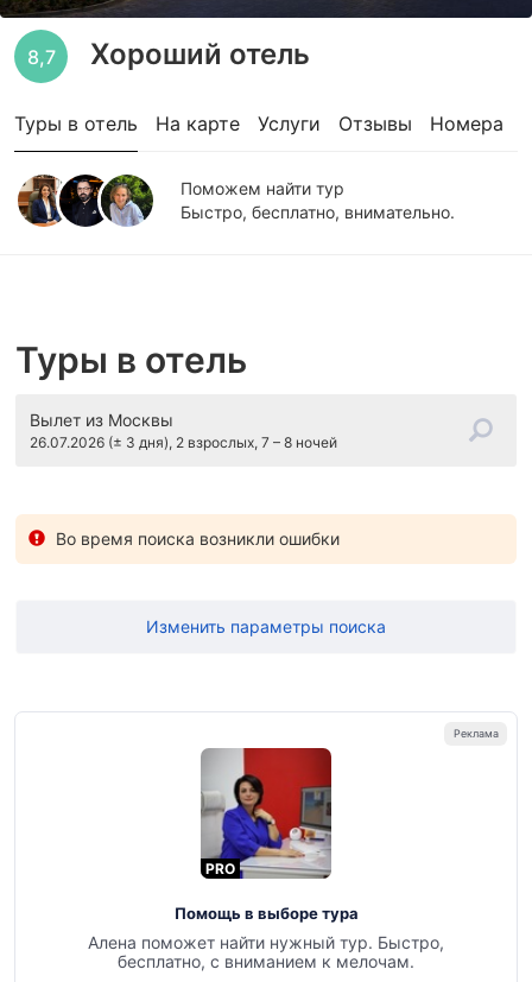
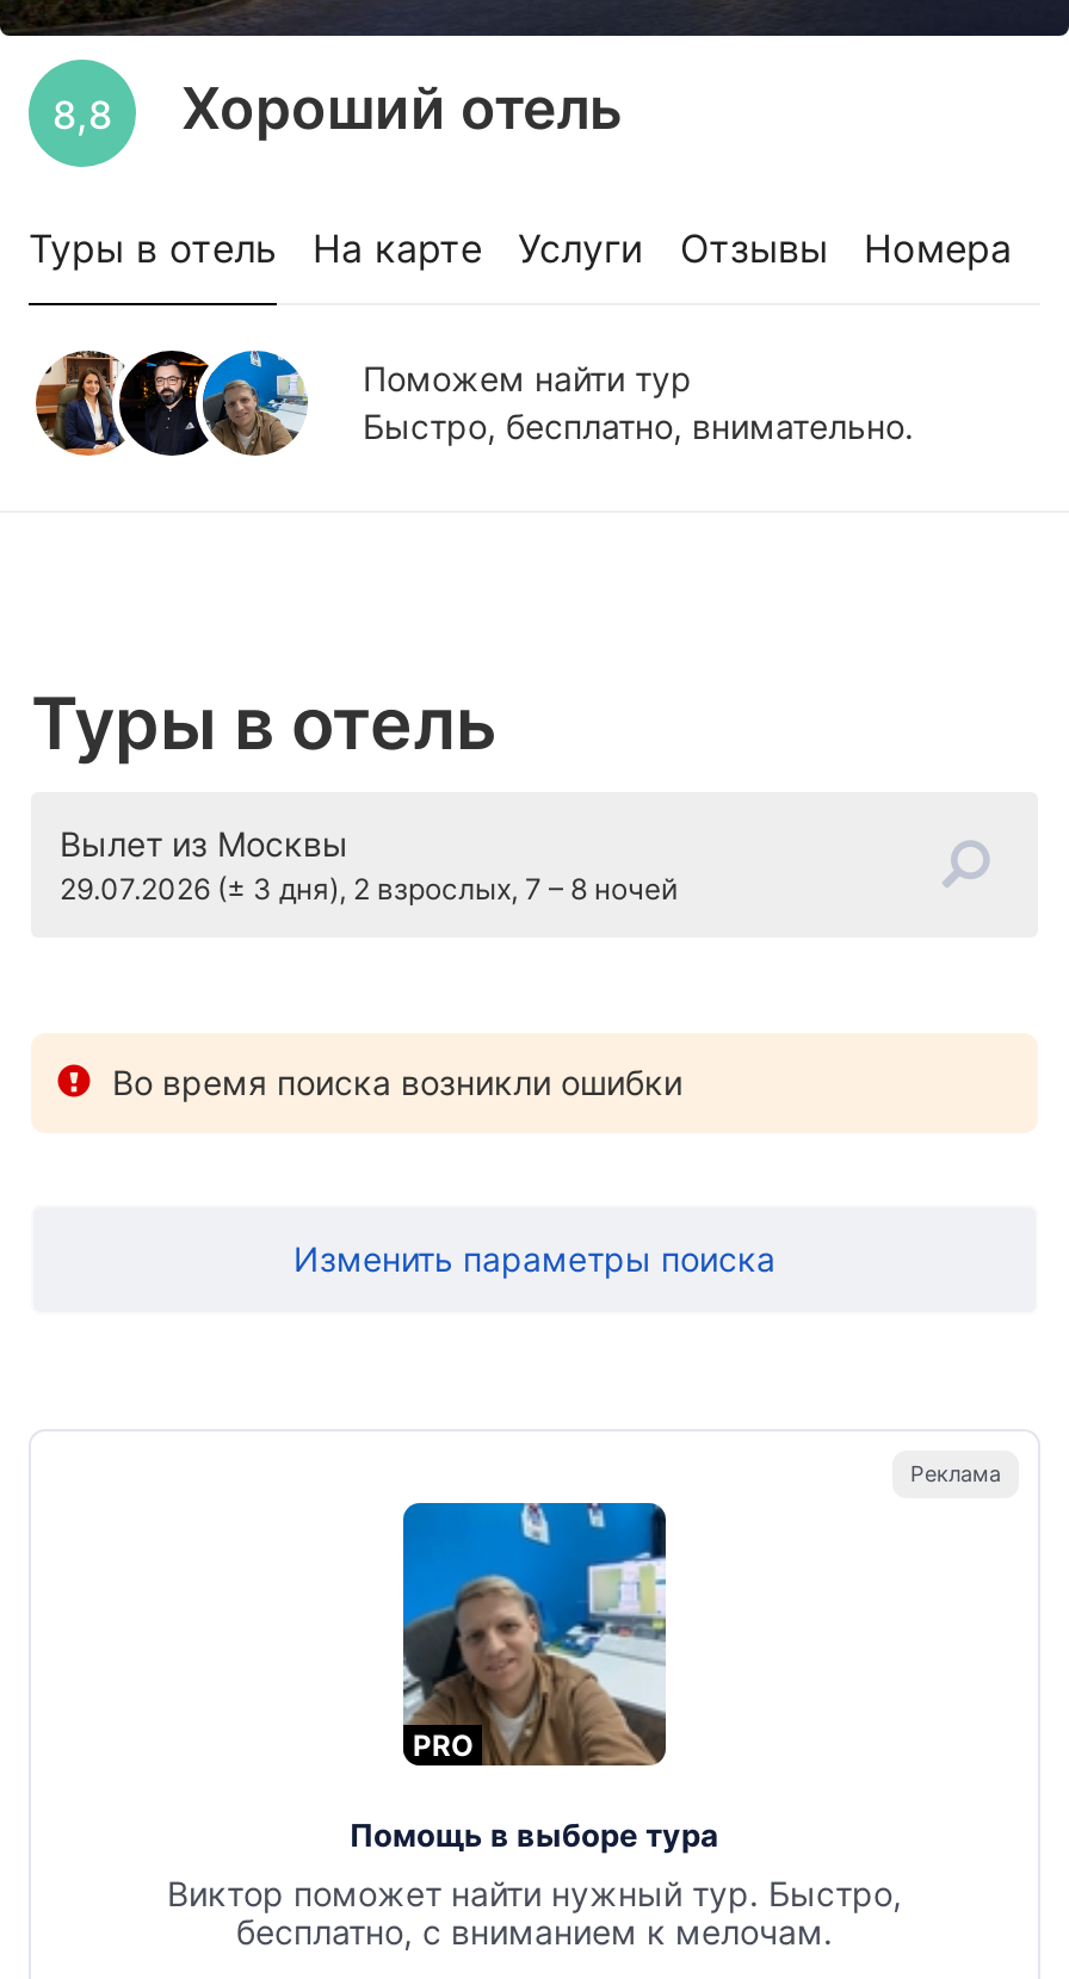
- 8,7 Хороший отель
+ 8,8 Хороший отель

- [image]
+ [image]

- 26.07.2026 (± 3 дня), 2 взрослых, 7 – 8 ночей
+ 29.07.2026 (± 3 дня), 2 взрослых, 7 – 8 ночей

- [image]
+ [image]

- Алена поможет найти нужный тур. Быстро,
+ Виктор поможет найти нужный тур. Быстро,
